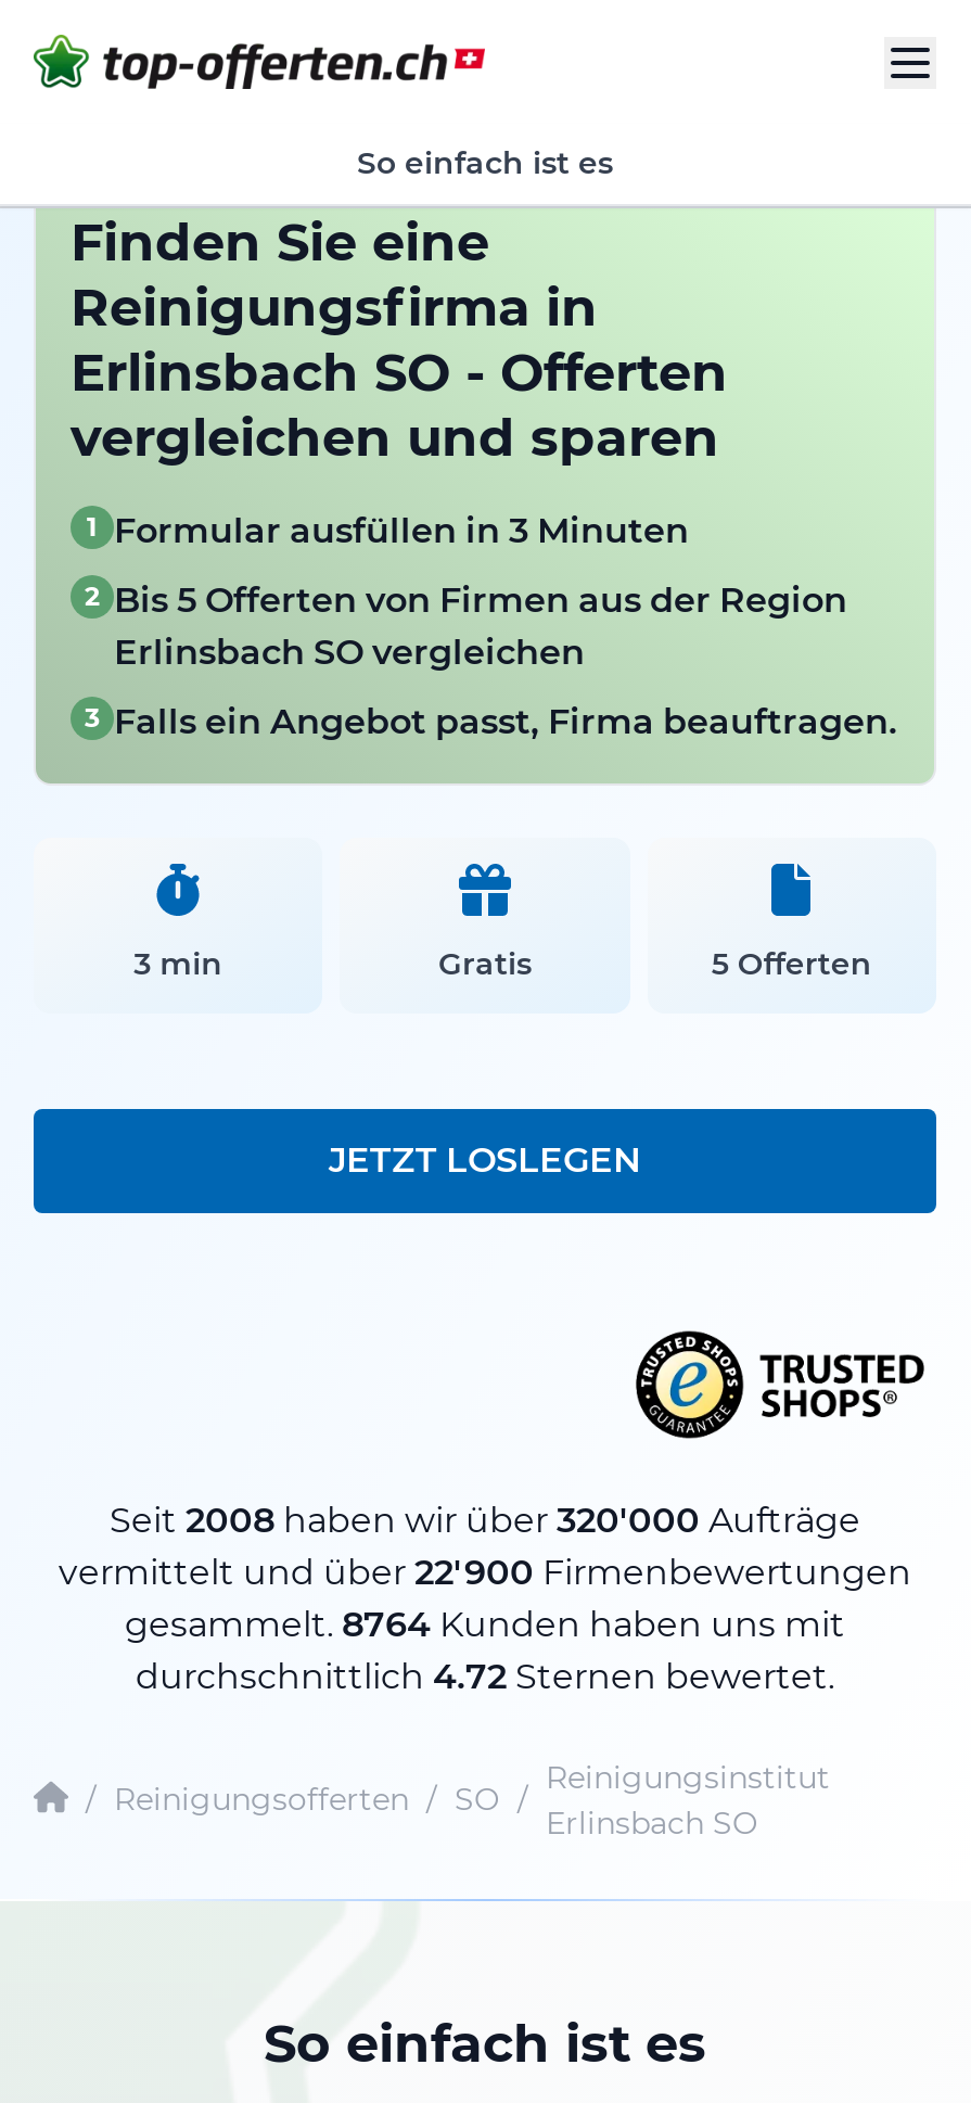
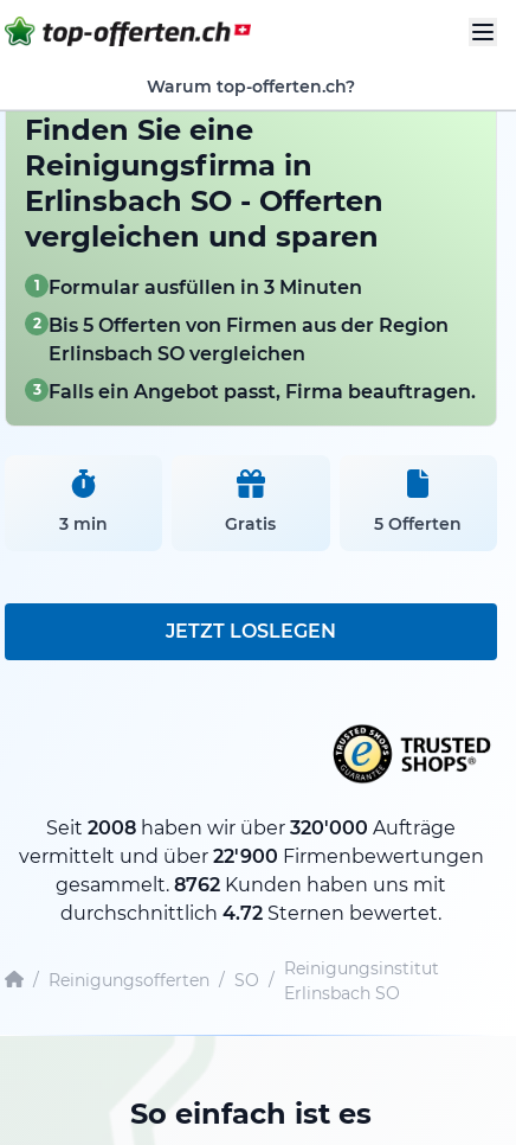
- So einfach ist es
+ Warum top-offerten.ch?

- gesammelt. 8764 Kunden haben uns mit
+ gesammelt. 8762 Kunden haben uns mit
